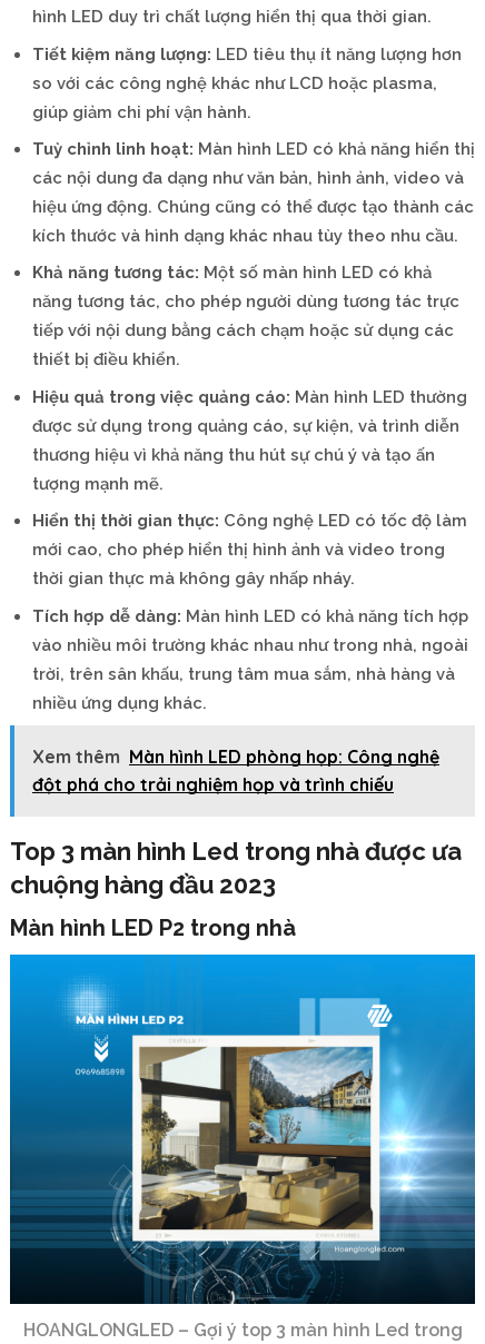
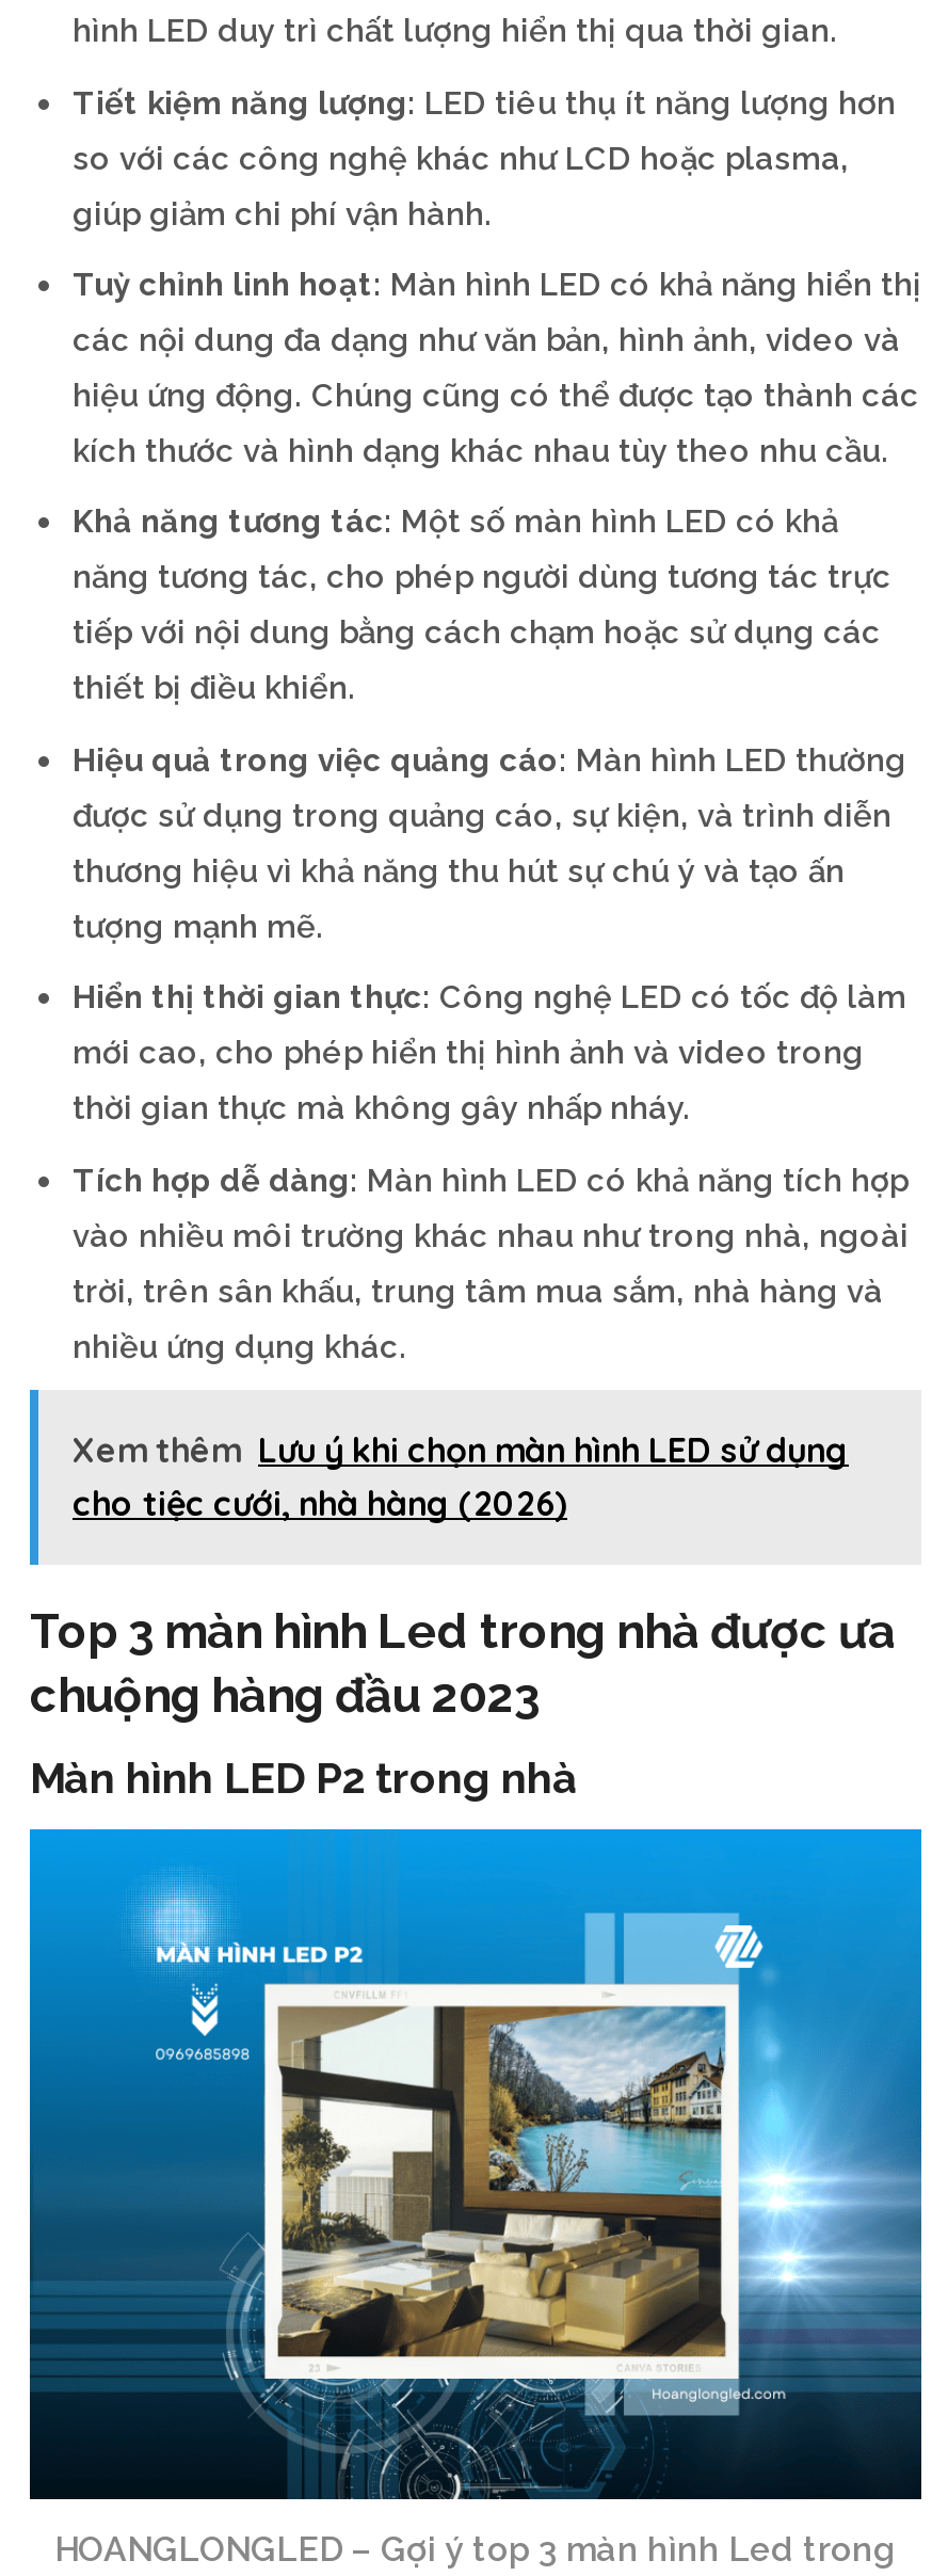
- Xem thêm Màn hình LED phòng họp: Công nghệ
- đột phá cho trải nghiệm họp và trình chiếu
+ Xem thêm Lưu ý khi chọn màn hình LED sử dụng
+ cho tiệc cưới, nhà hàng (2026)
